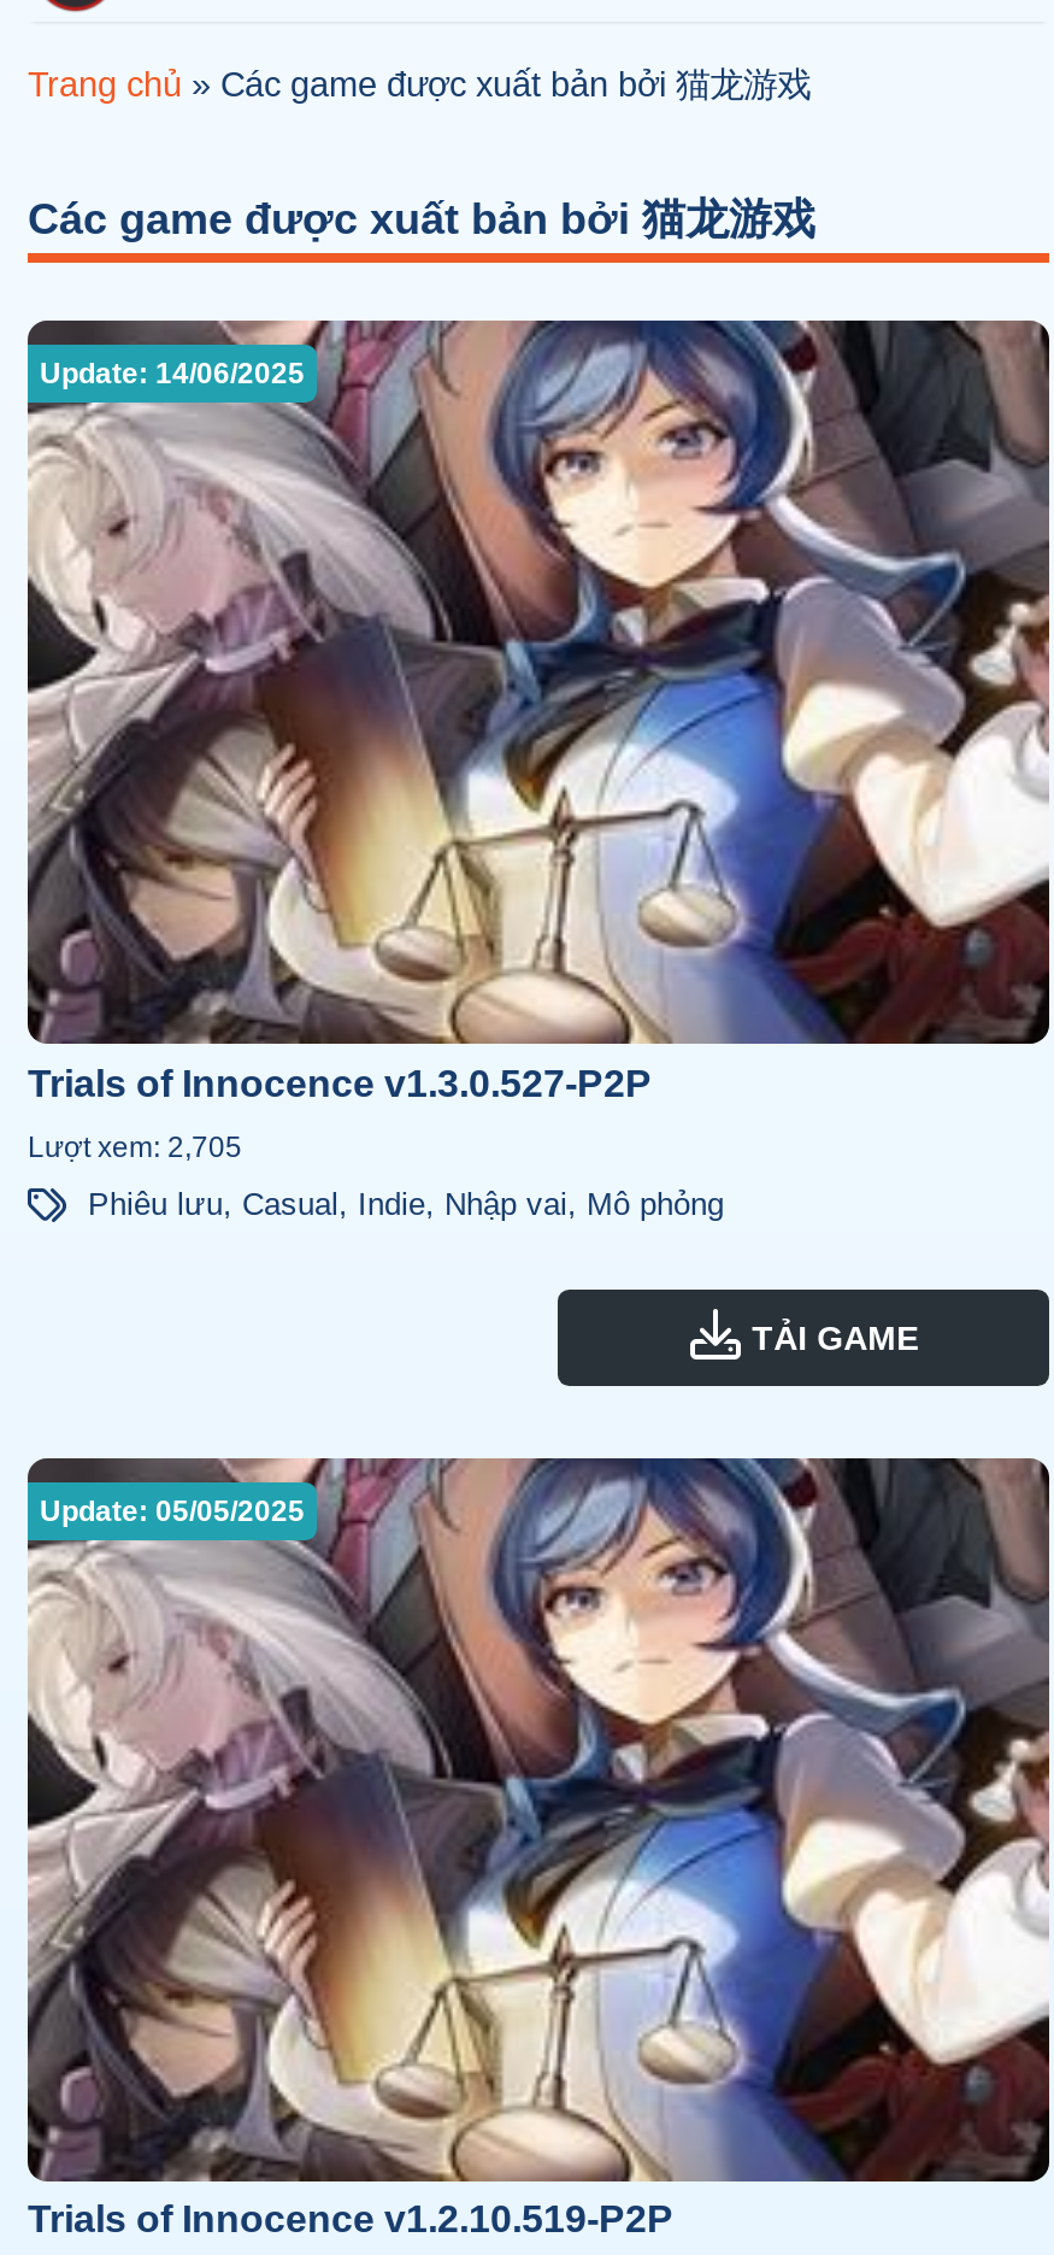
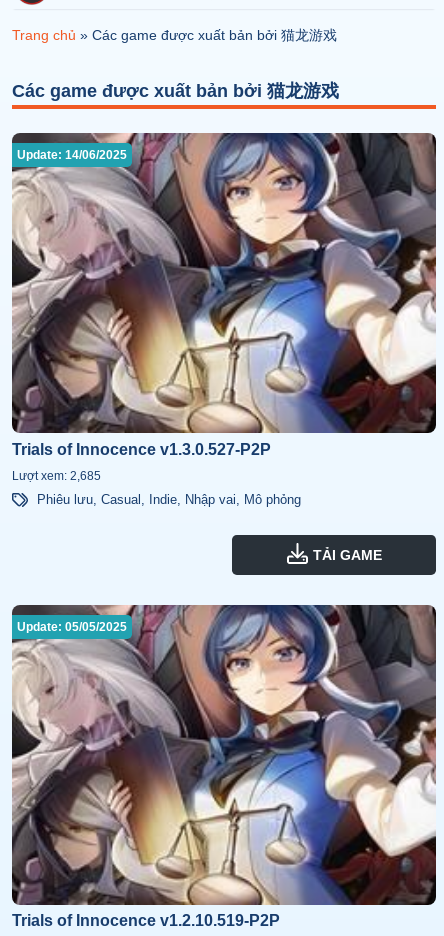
- Lượt xem: 2,705
+ Lượt xem: 2,685
